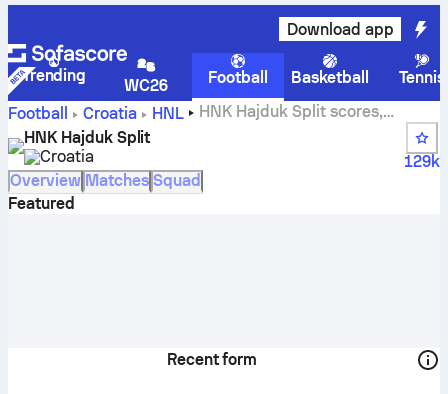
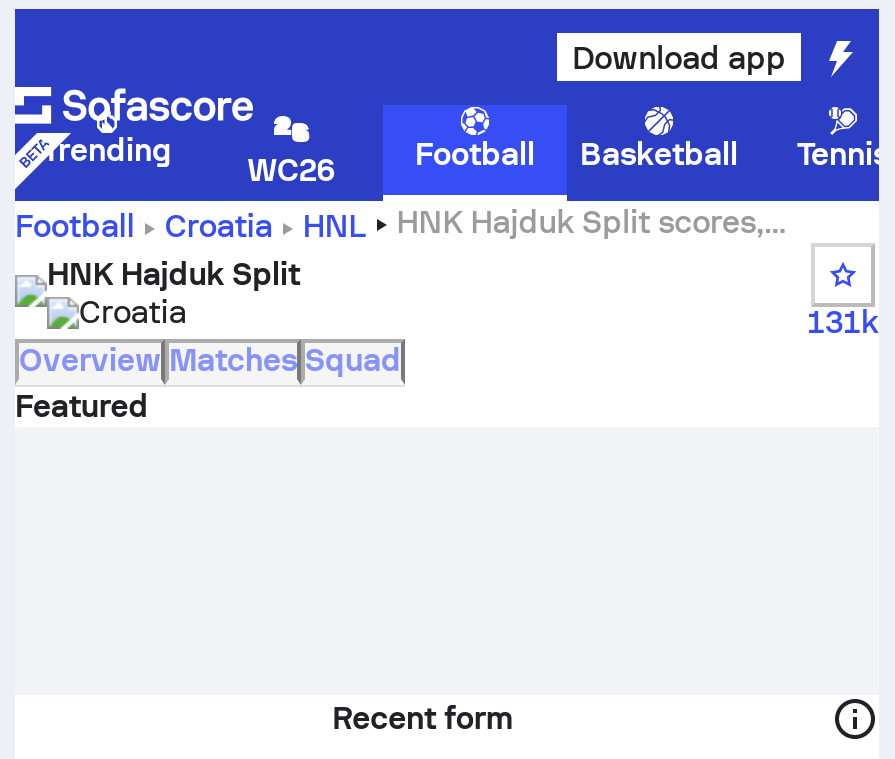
- 129k
+ 131k
